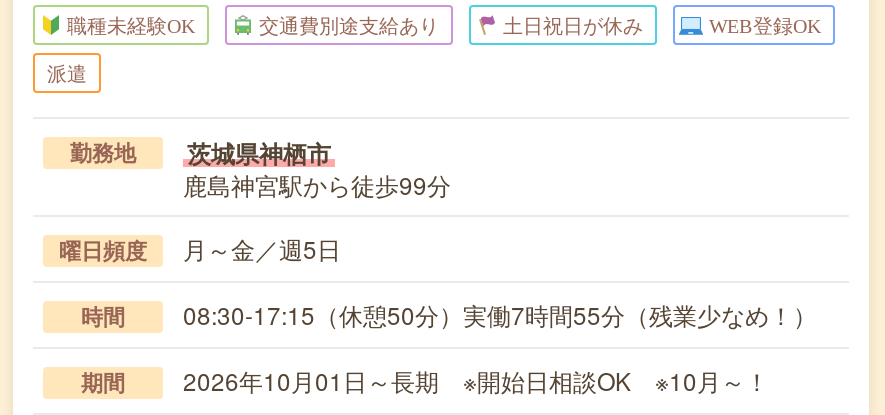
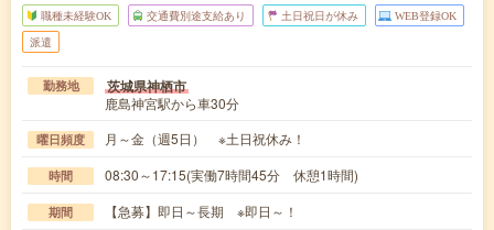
- 鹿島神宮駅から徒歩99分
+ 鹿島神宮駅から車30分

- 月～金／週5日
+ 月～金（週5日） ※土日祝休み！

- 08:30-17:15（休憩50分）実働7時間55分（残業少なめ！）
+ 08:30～17:15(実働7時間45分 休憩1時間)

- 2026年10月01日～長期 ※開始日相談OK ※10月～！
+ 【急募】即日～長期 ※即日～！
